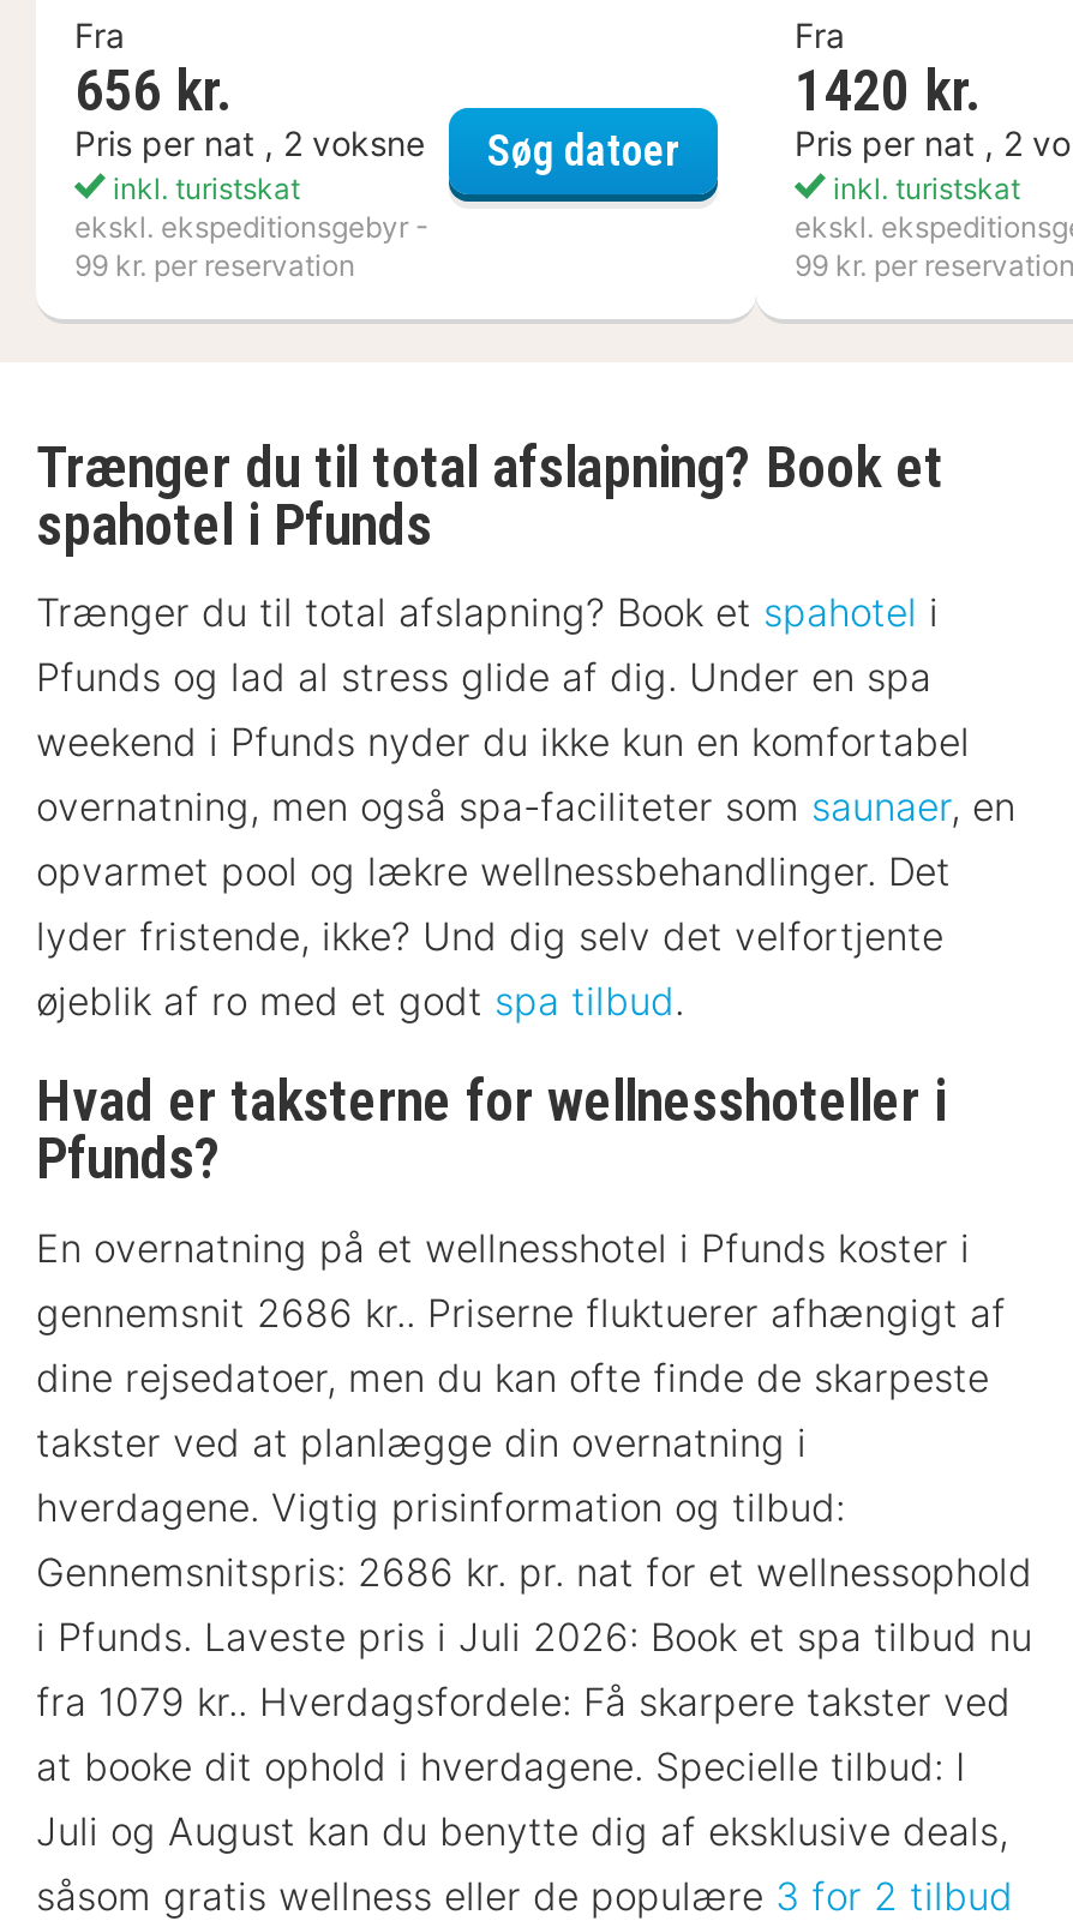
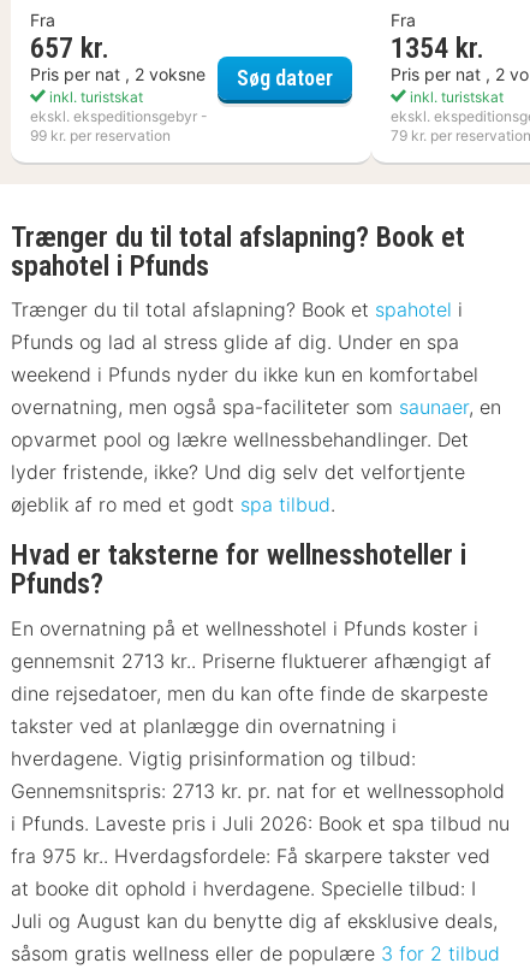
- 656 kr.
+ 657 kr.

- 1420 kr.
+ 1354 kr.

- 99 kr. per reservation
+ 79 kr. per reservation

- gennemsnit 2686 kr.. Priserne fluktuerer afhængigt af
+ gennemsnit 2713 kr.. Priserne fluktuerer afhængigt af

- Gennemsnitspris: 2686 kr. pr. nat for et wellnessophold
+ Gennemsnitspris: 2713 kr. pr. nat for et wellnessophold

- fra 1079 kr.. Hverdagsfordele: Få skarpere takster ved
+ fra 975 kr.. Hverdagsfordele: Få skarpere takster ved
